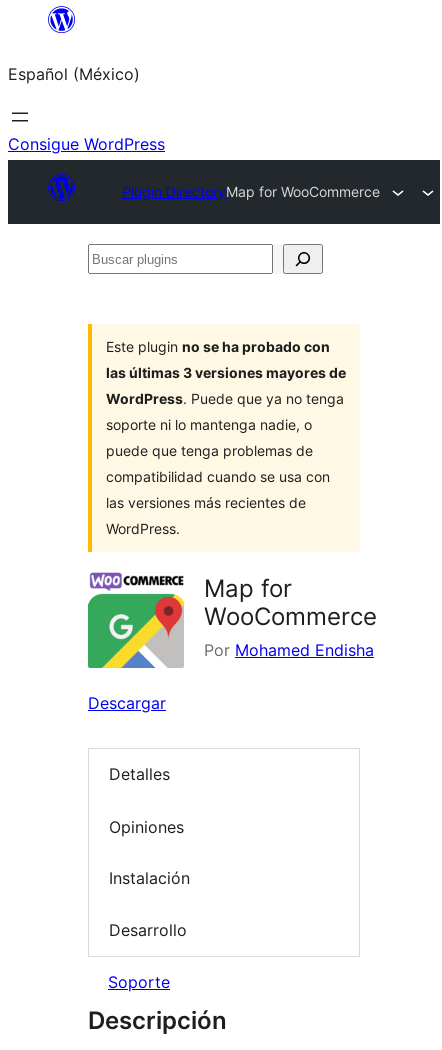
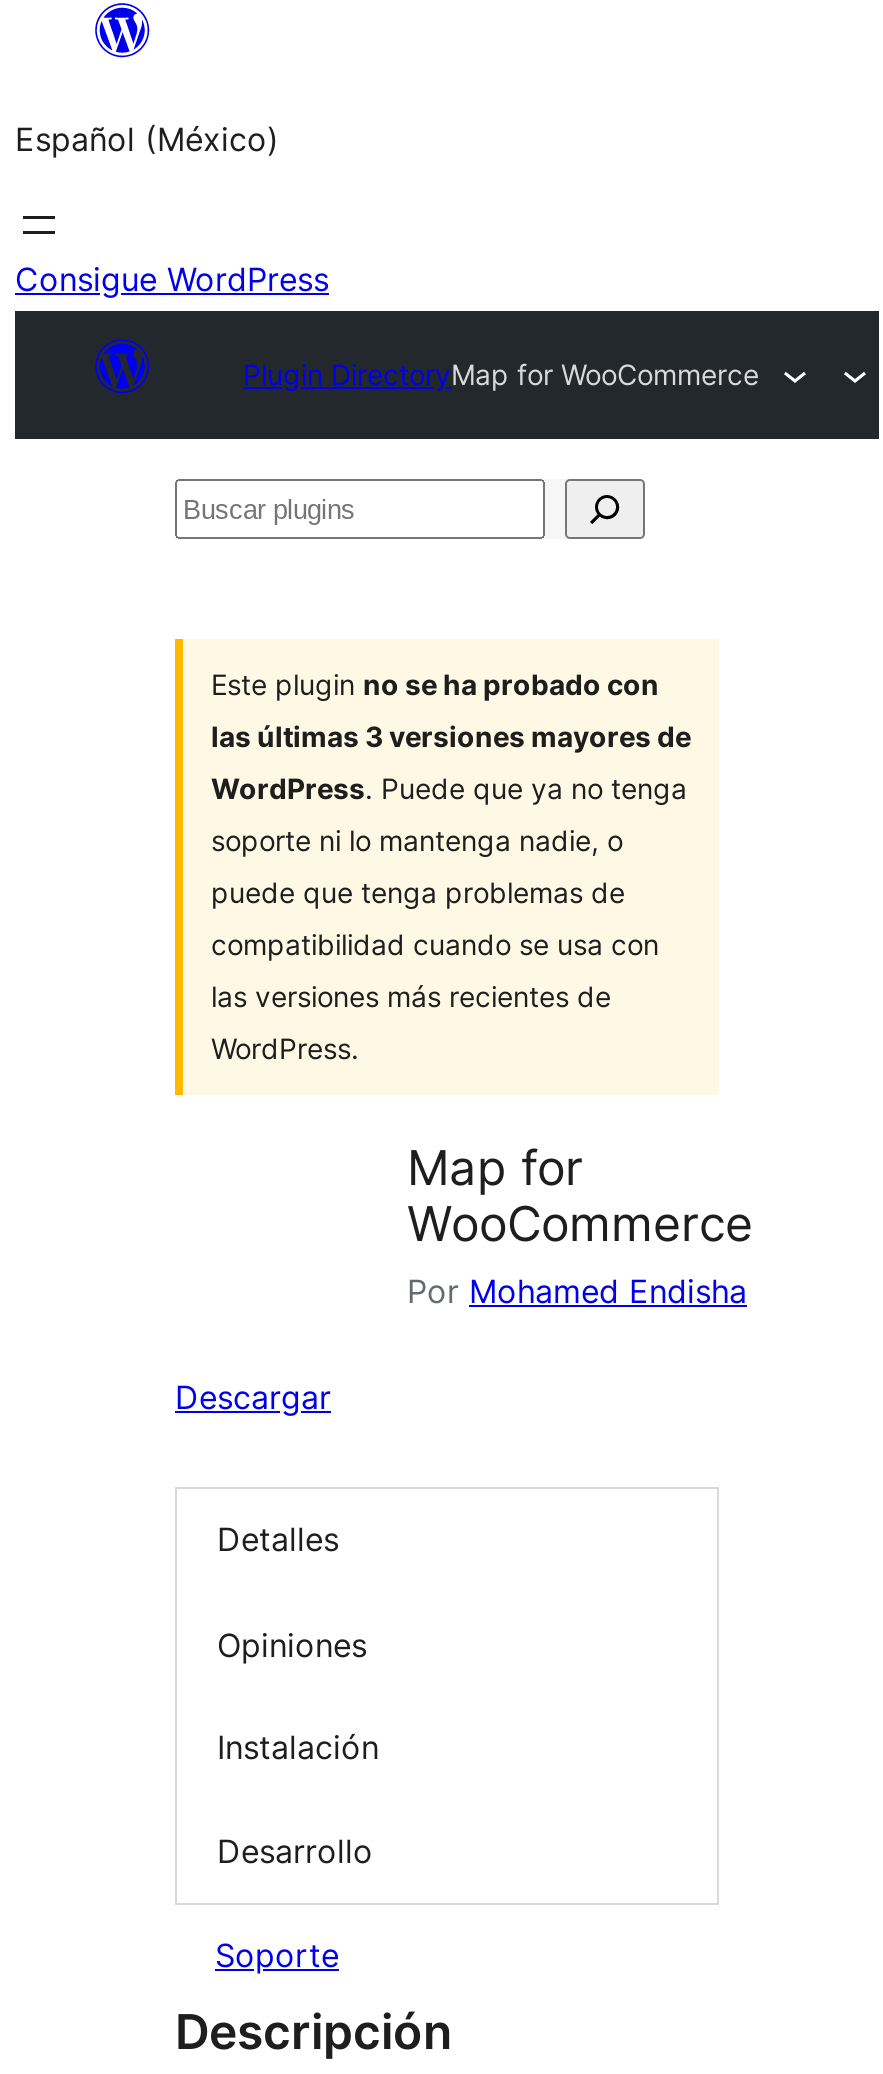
- [image]
